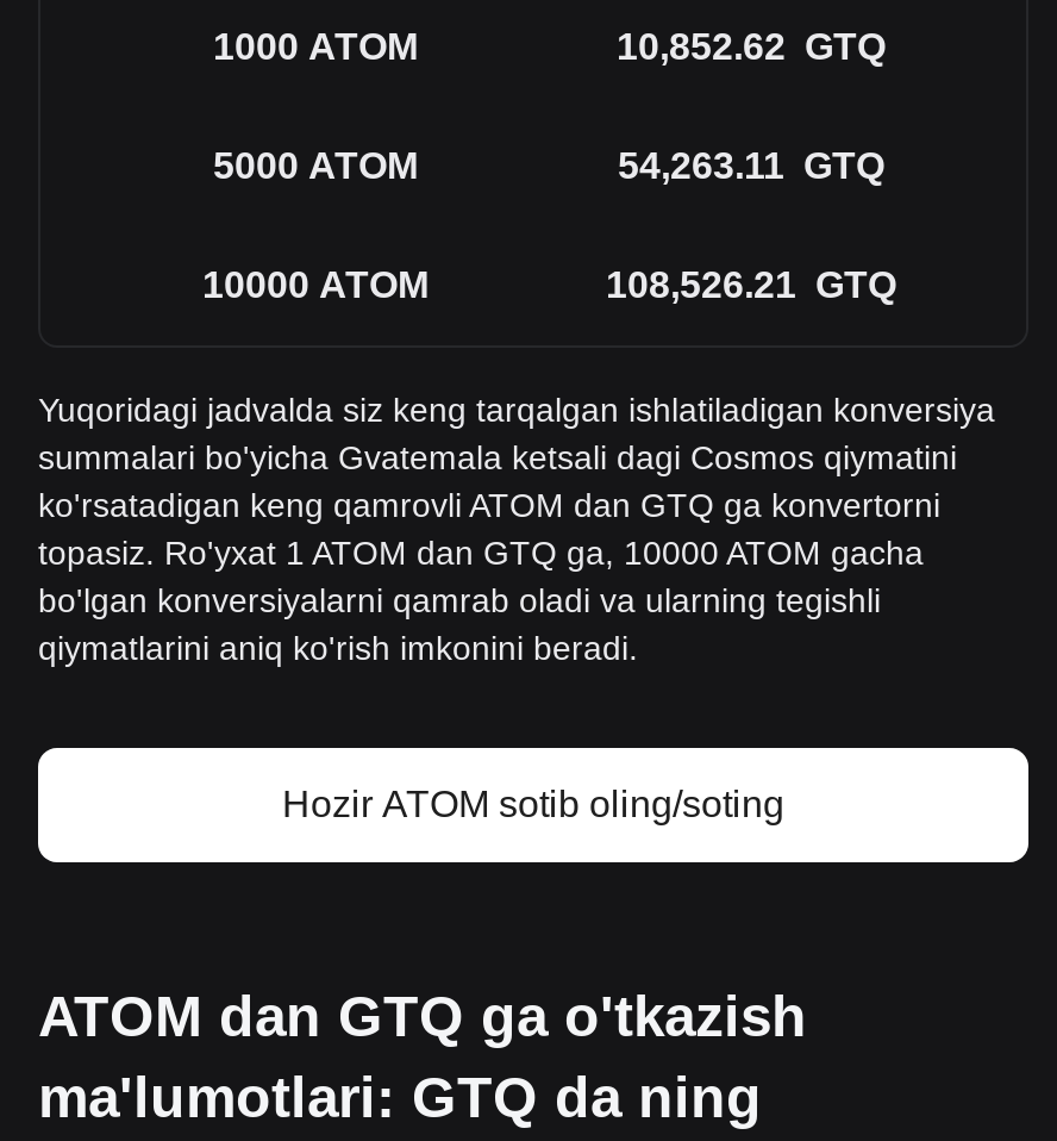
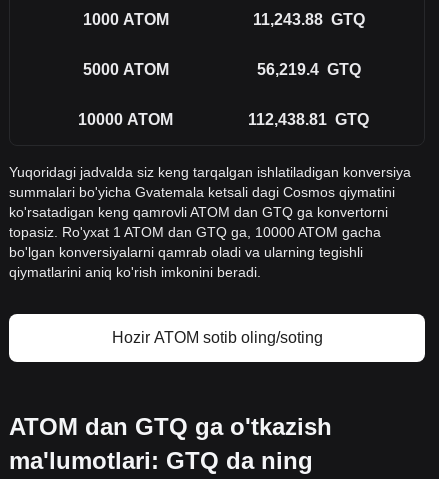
- 10,852.62 GTQ
+ 11,243.88 GTQ

- 54,263.11 GTQ
+ 56,219.4 GTQ

- 108,526.21 GTQ
+ 112,438.81 GTQ
